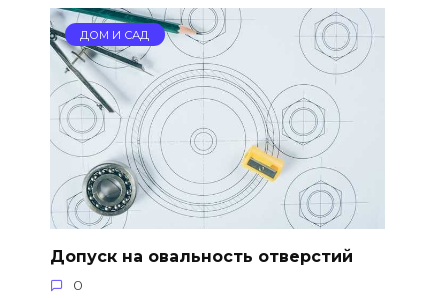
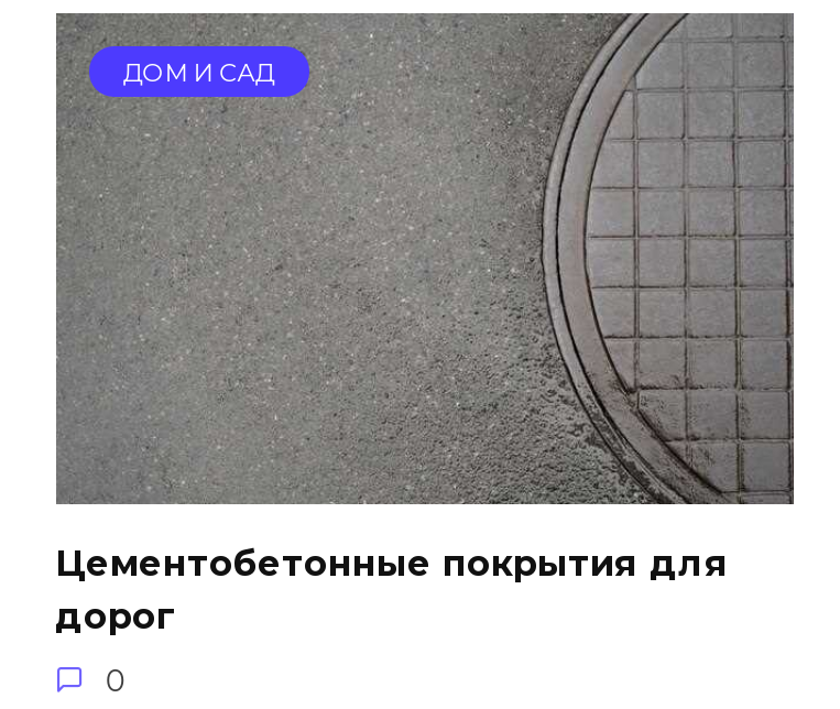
- [image]
- Допуск на овальность отверстий
+ [image]
+ Цементобетонные покрытия для
+ дорог
